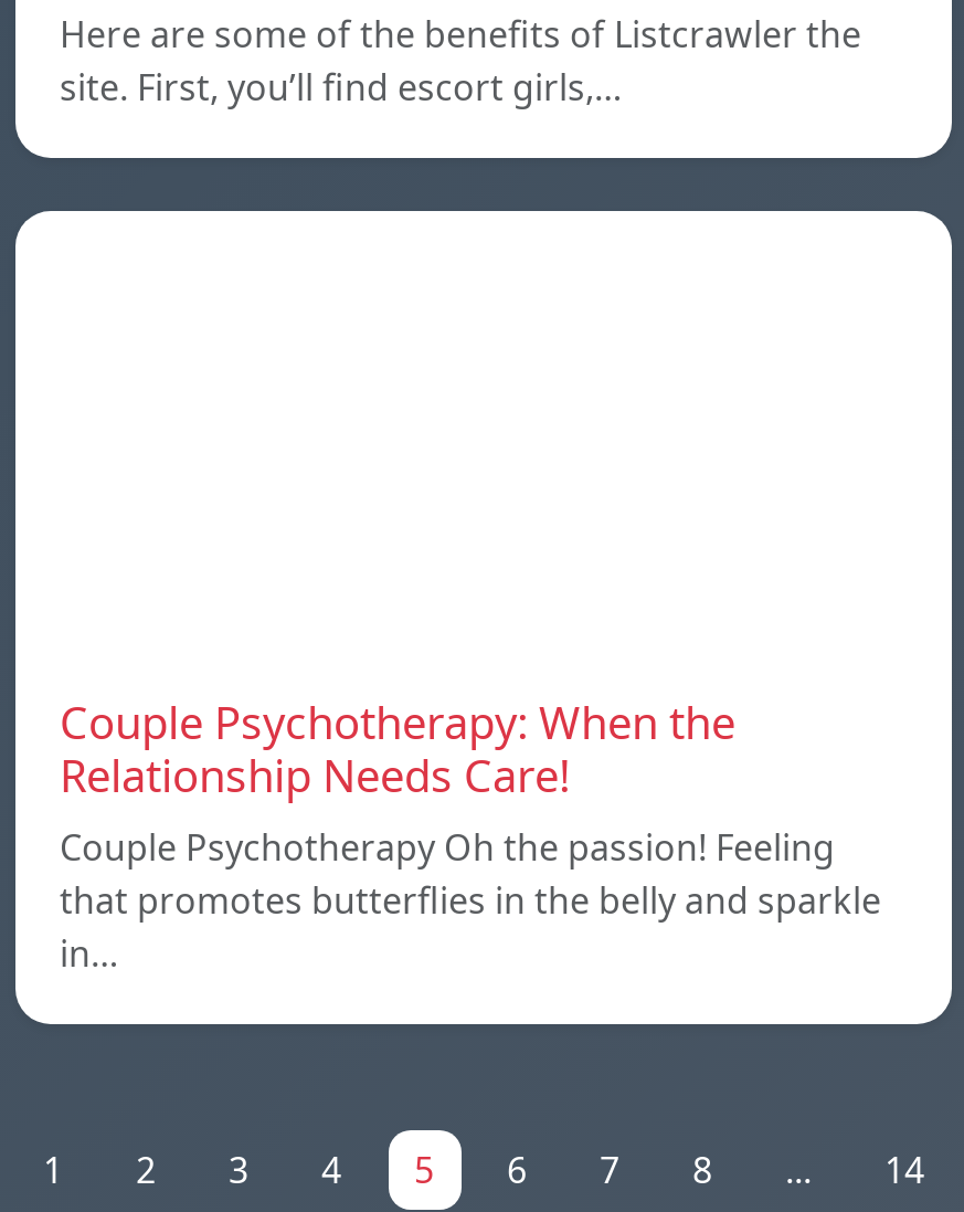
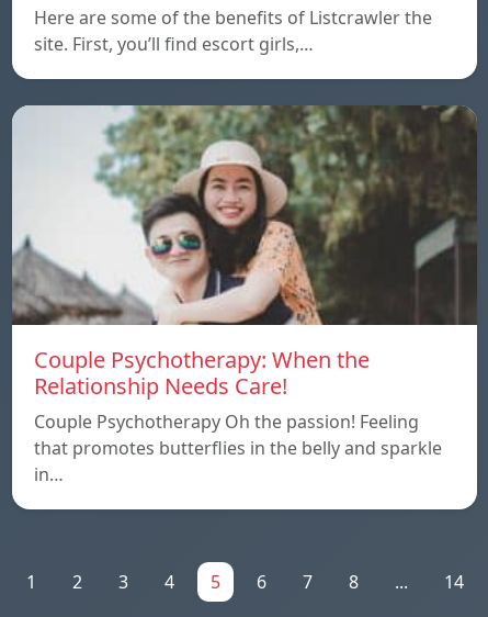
+ [image]
